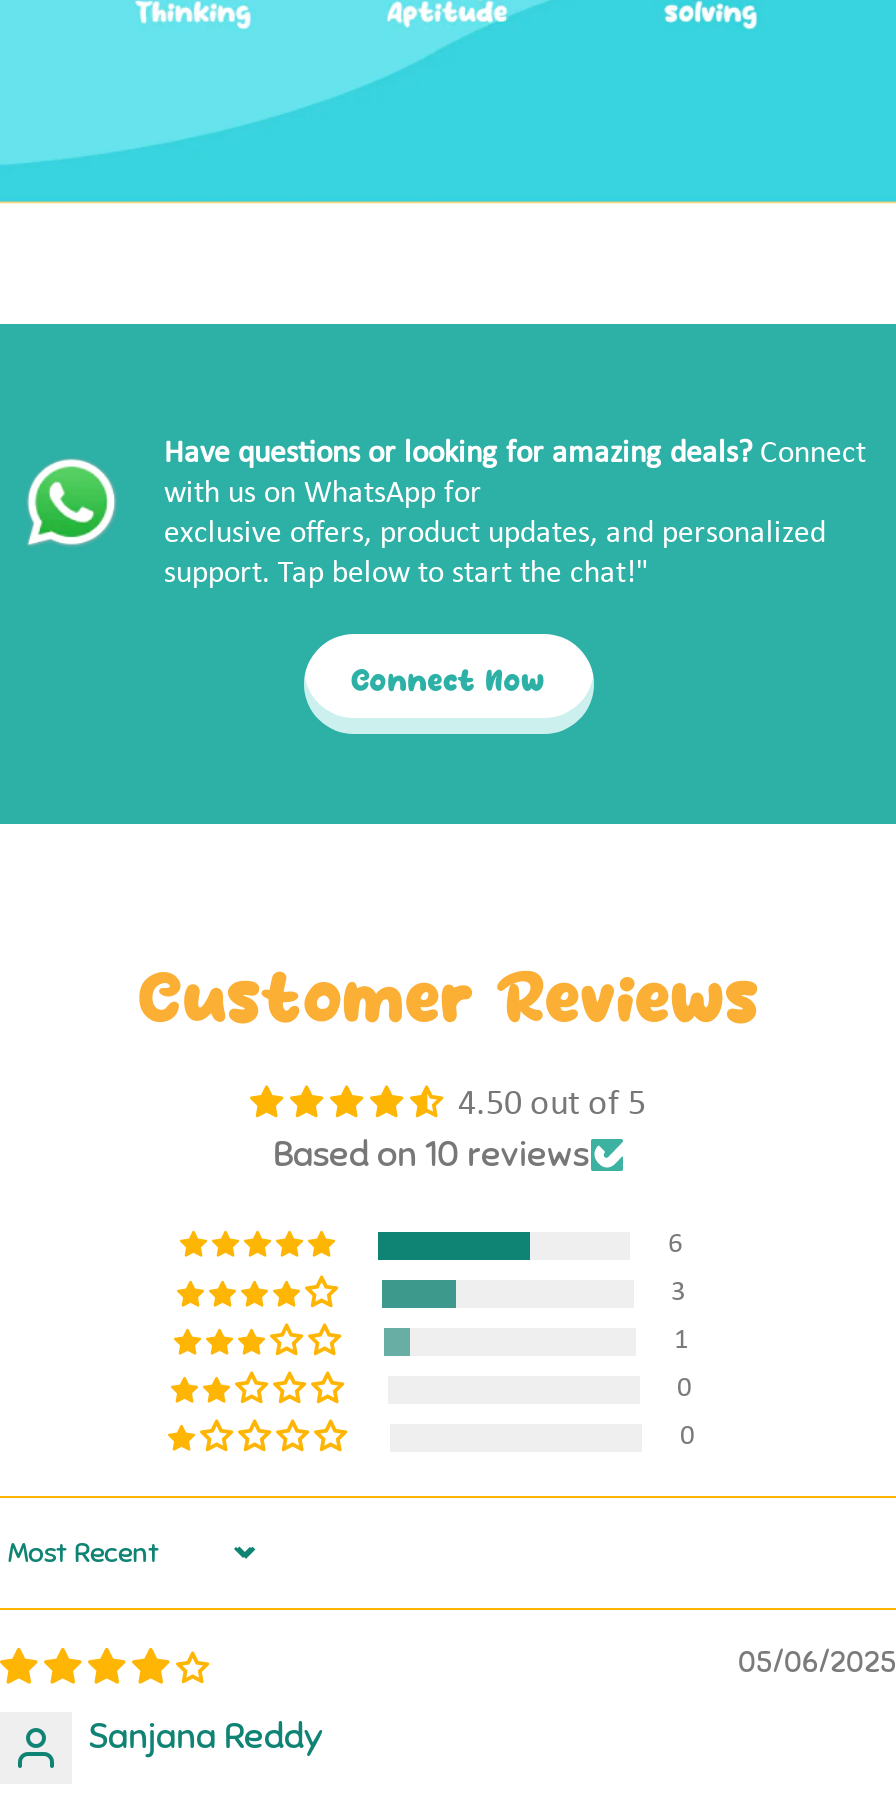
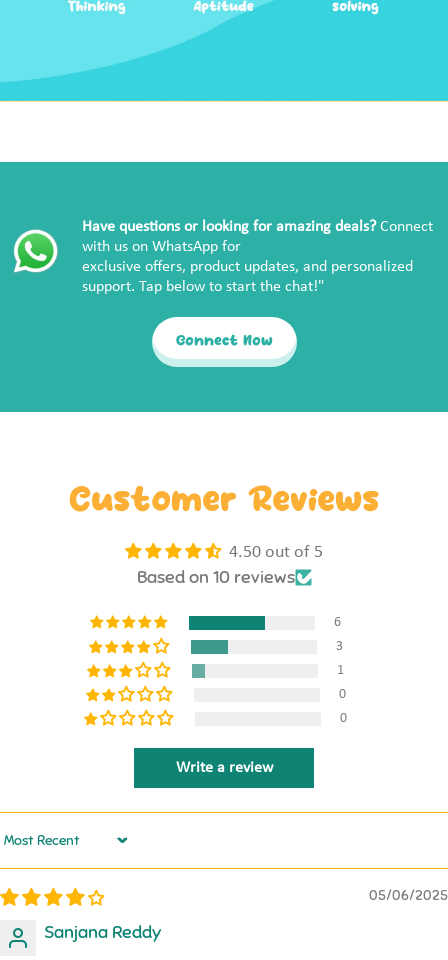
+ Write a review
